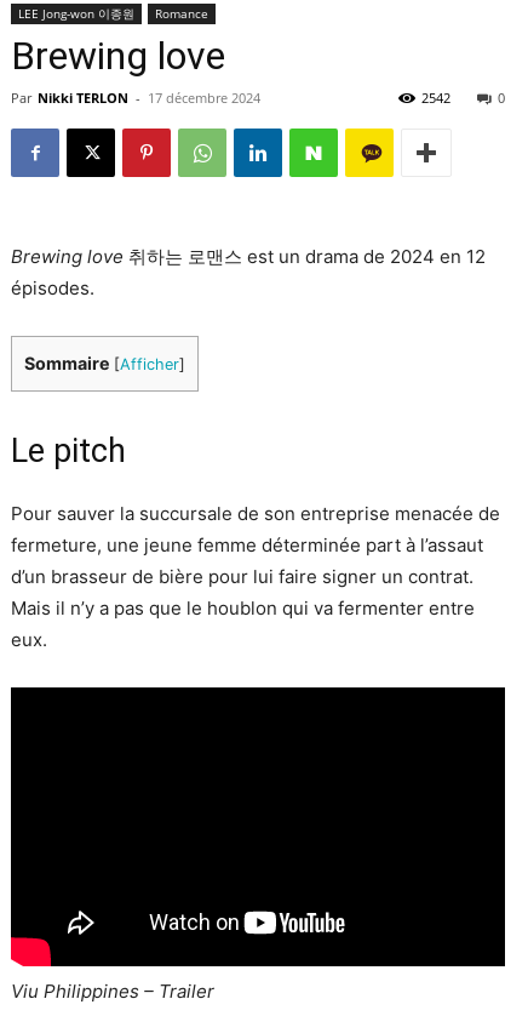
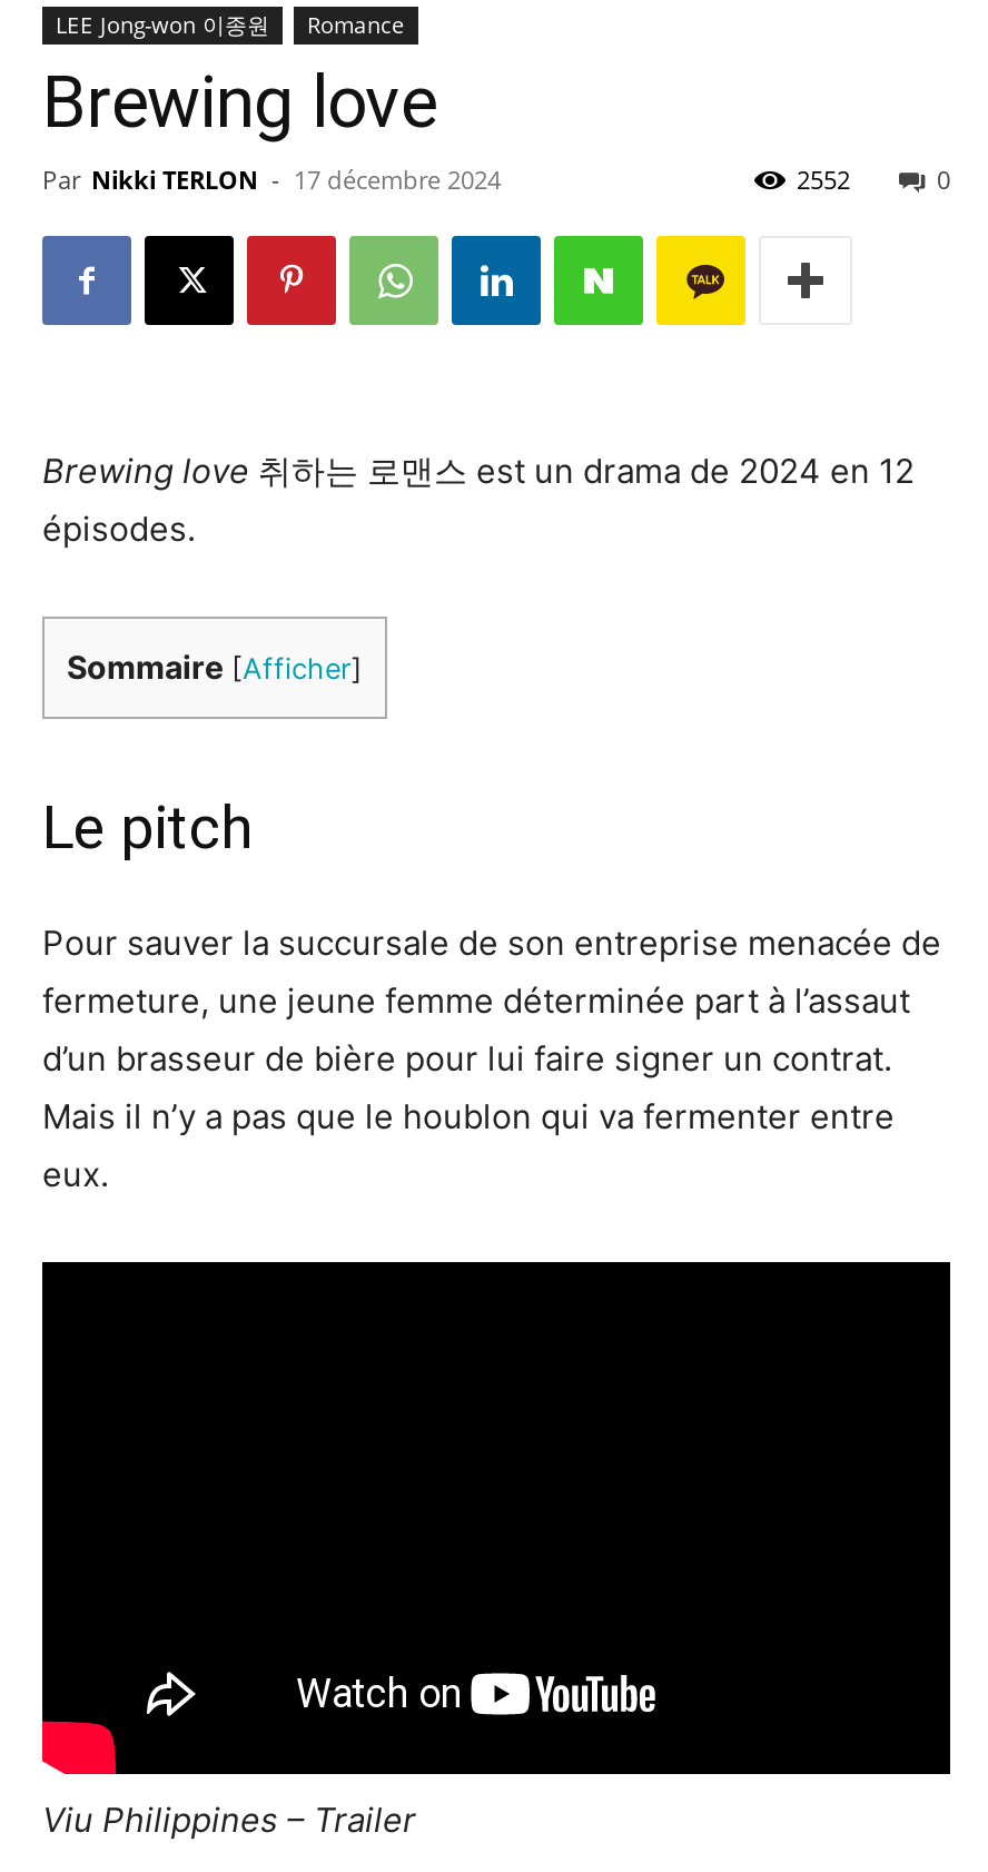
- 2542
+ 2552
